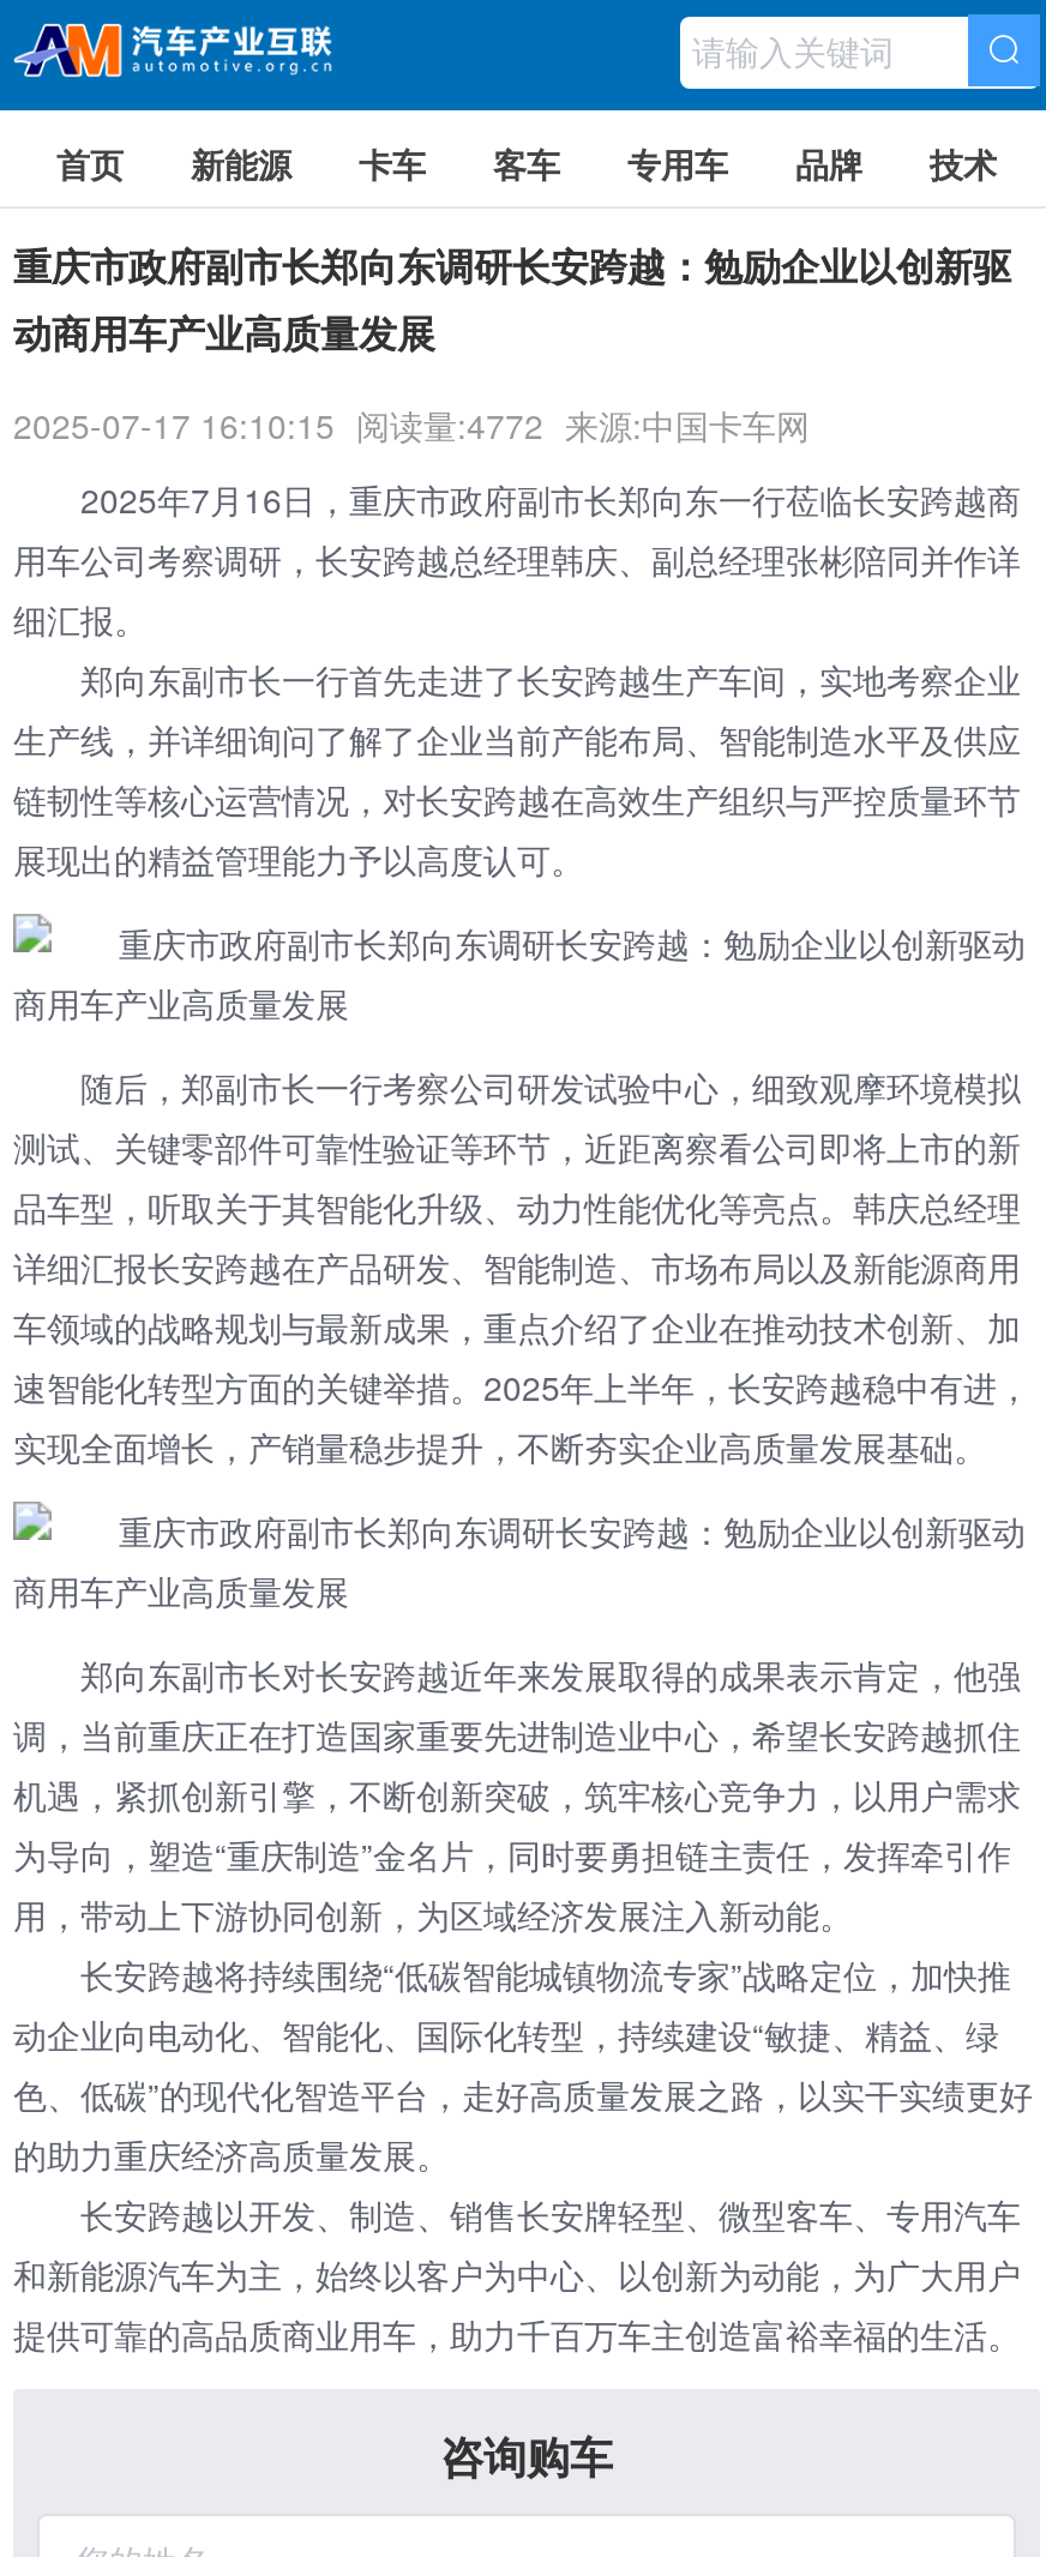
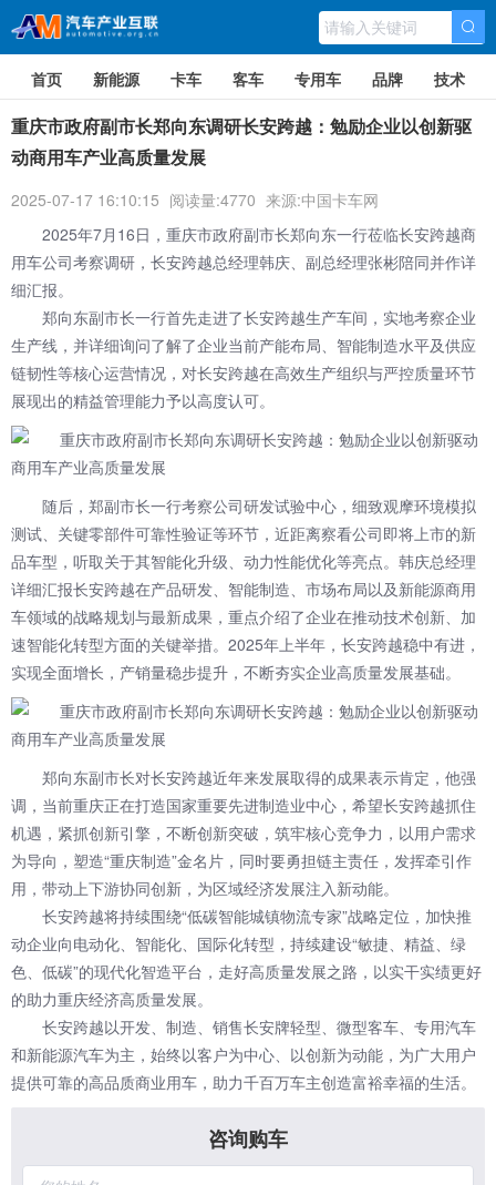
- 2025-07-17 16:10:15 阅读量:4772 来源:中国卡车网
+ 2025-07-17 16:10:15 阅读量:4770 来源:中国卡车网
